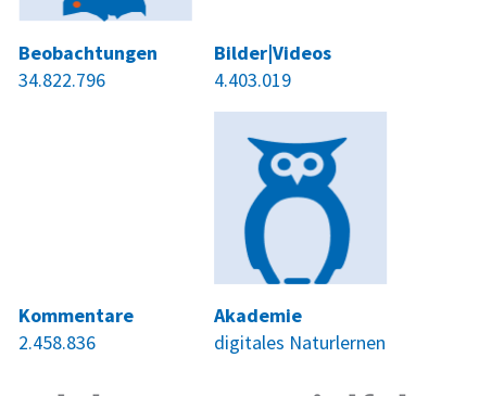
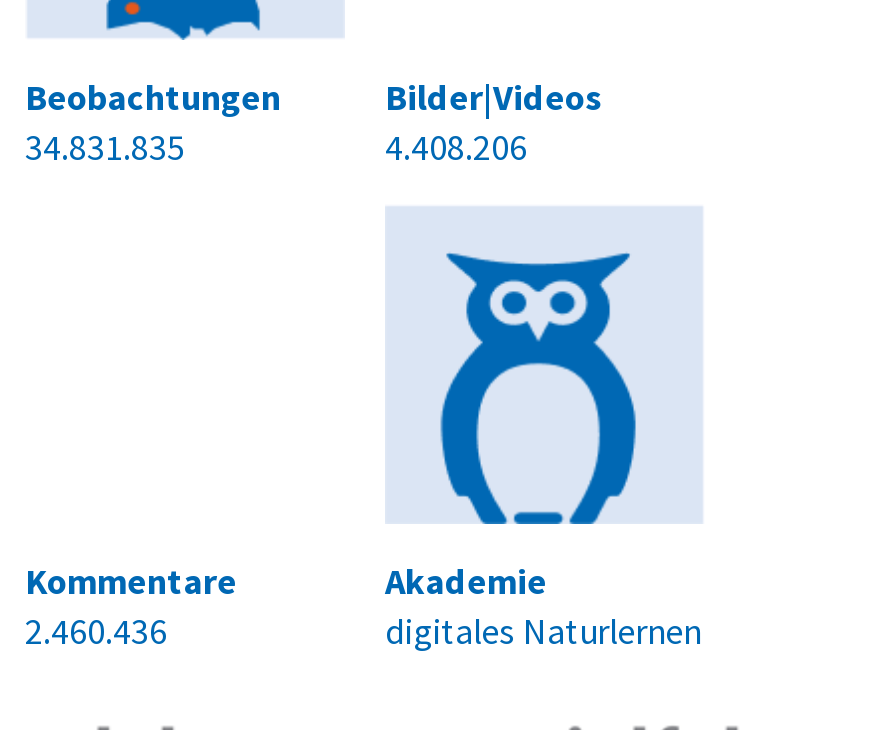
- 34.822.796
+ 34.831.835

- 4.403.019
+ 4.408.206

- 2.458.836
+ 2.460.436
